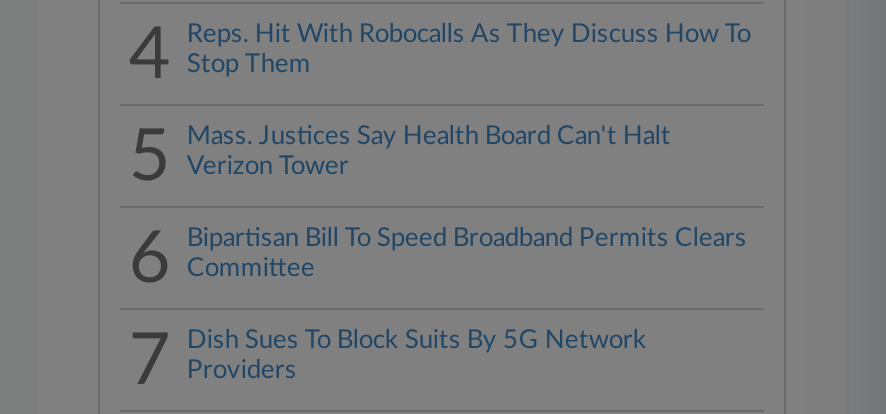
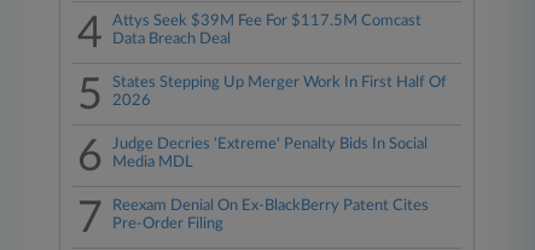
- Reps. Hit With Robocalls As They Discuss How To
- Stop Them
+ Attys Seek $39M Fee For $117.5M Comcast
+ Data Breach Deal

- Mass. Justices Say Health Board Can't Halt
- Verizon Tower
+ States Stepping Up Merger Work In First Half Of
+ 2026

- Bipartisan Bill To Speed Broadband Permits Clears
- Committee
+ Judge Decries 'Extreme' Penalty Bids In Social
+ Media MDL

- Dish Sues To Block Suits By 5G Network
- Providers
+ Reexam Denial On Ex-BlackBerry Patent Cites
+ Pre-Order Filing
